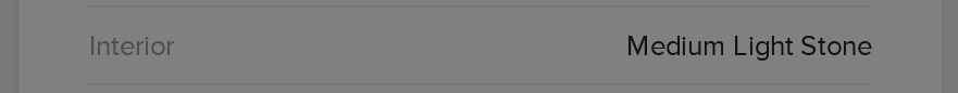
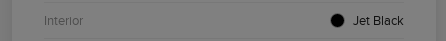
- Medium Light Stone
+ Jet Black
